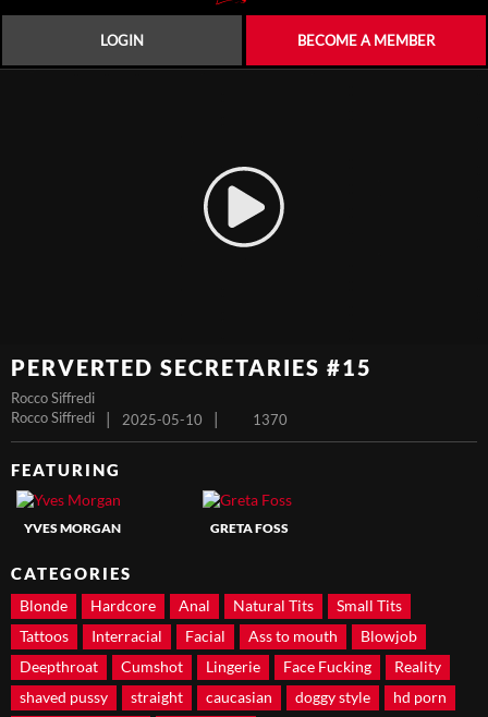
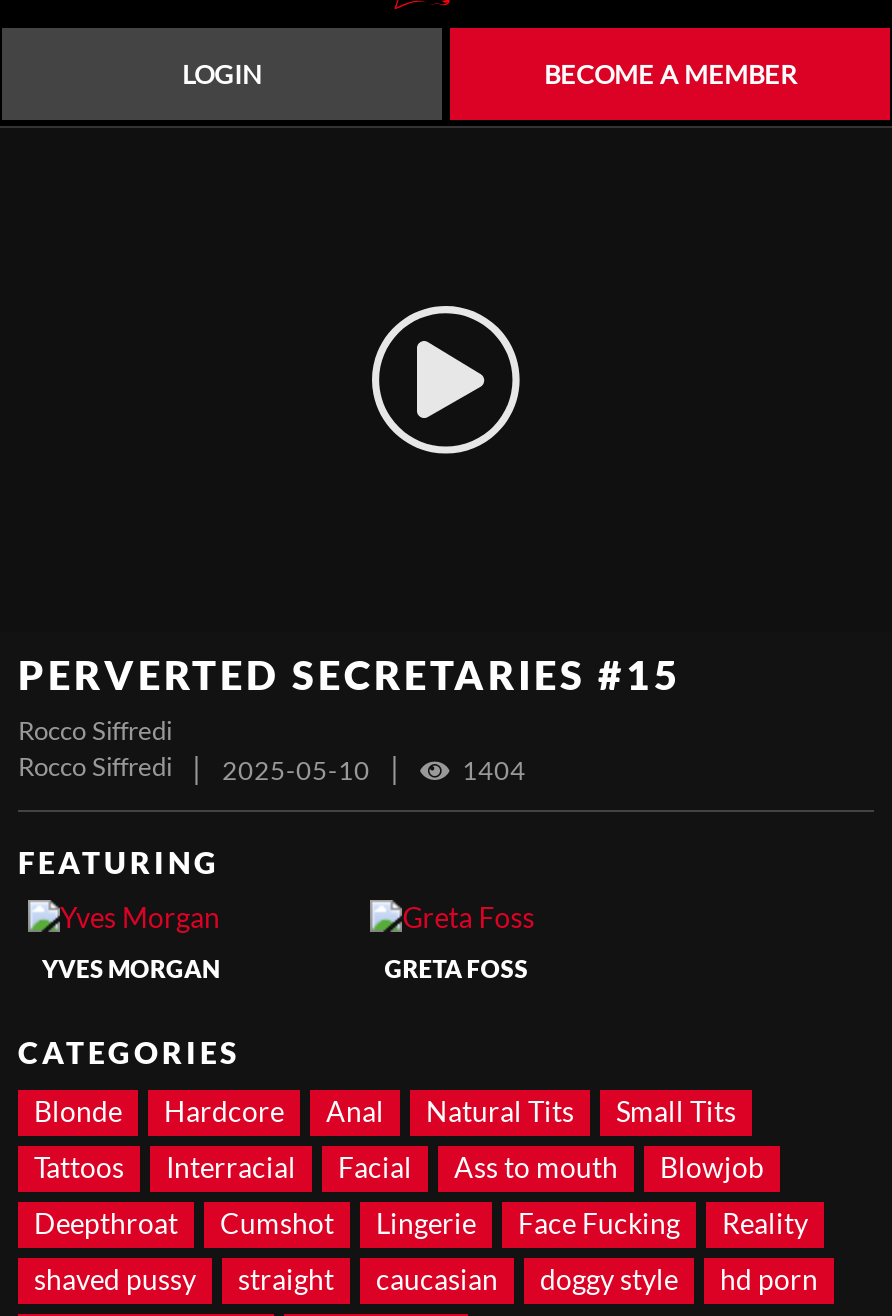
- 1370
+ 1404
